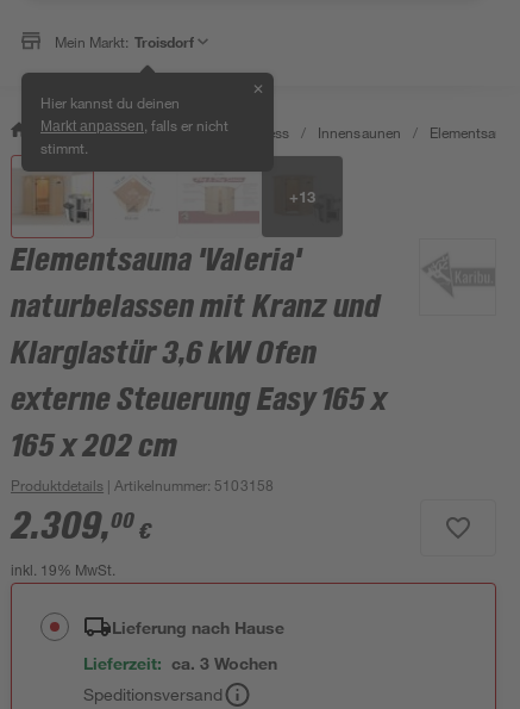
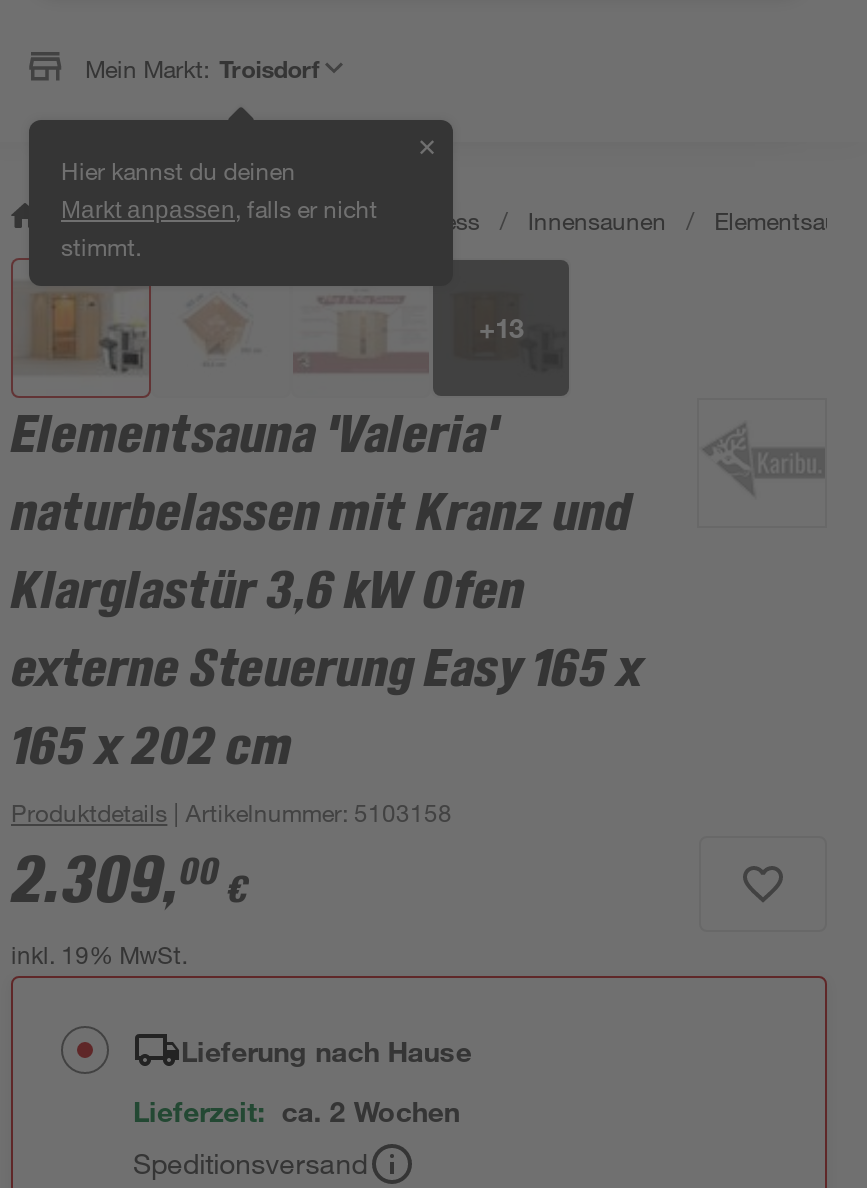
- Lieferzeit: ca. 3 Wochen
+ Lieferzeit: ca. 2 Wochen
